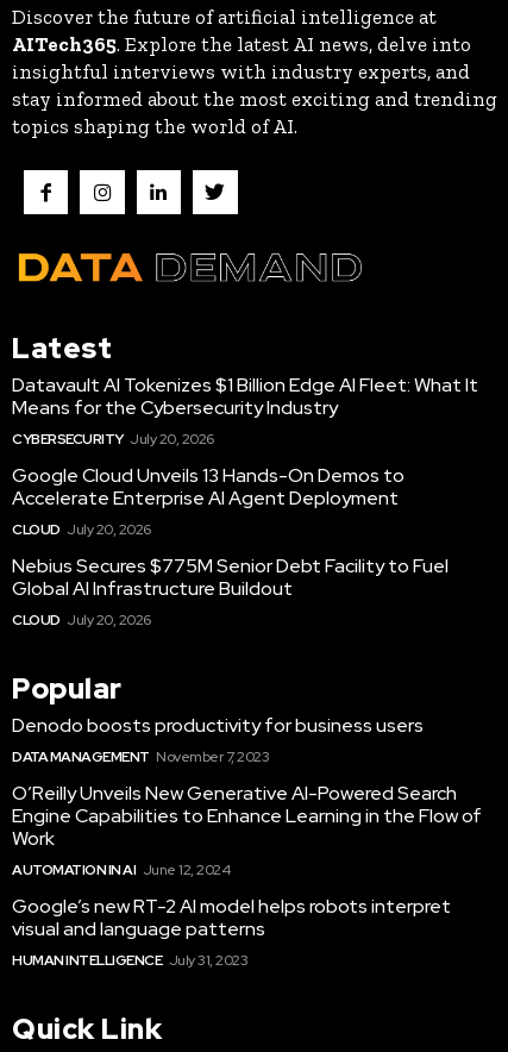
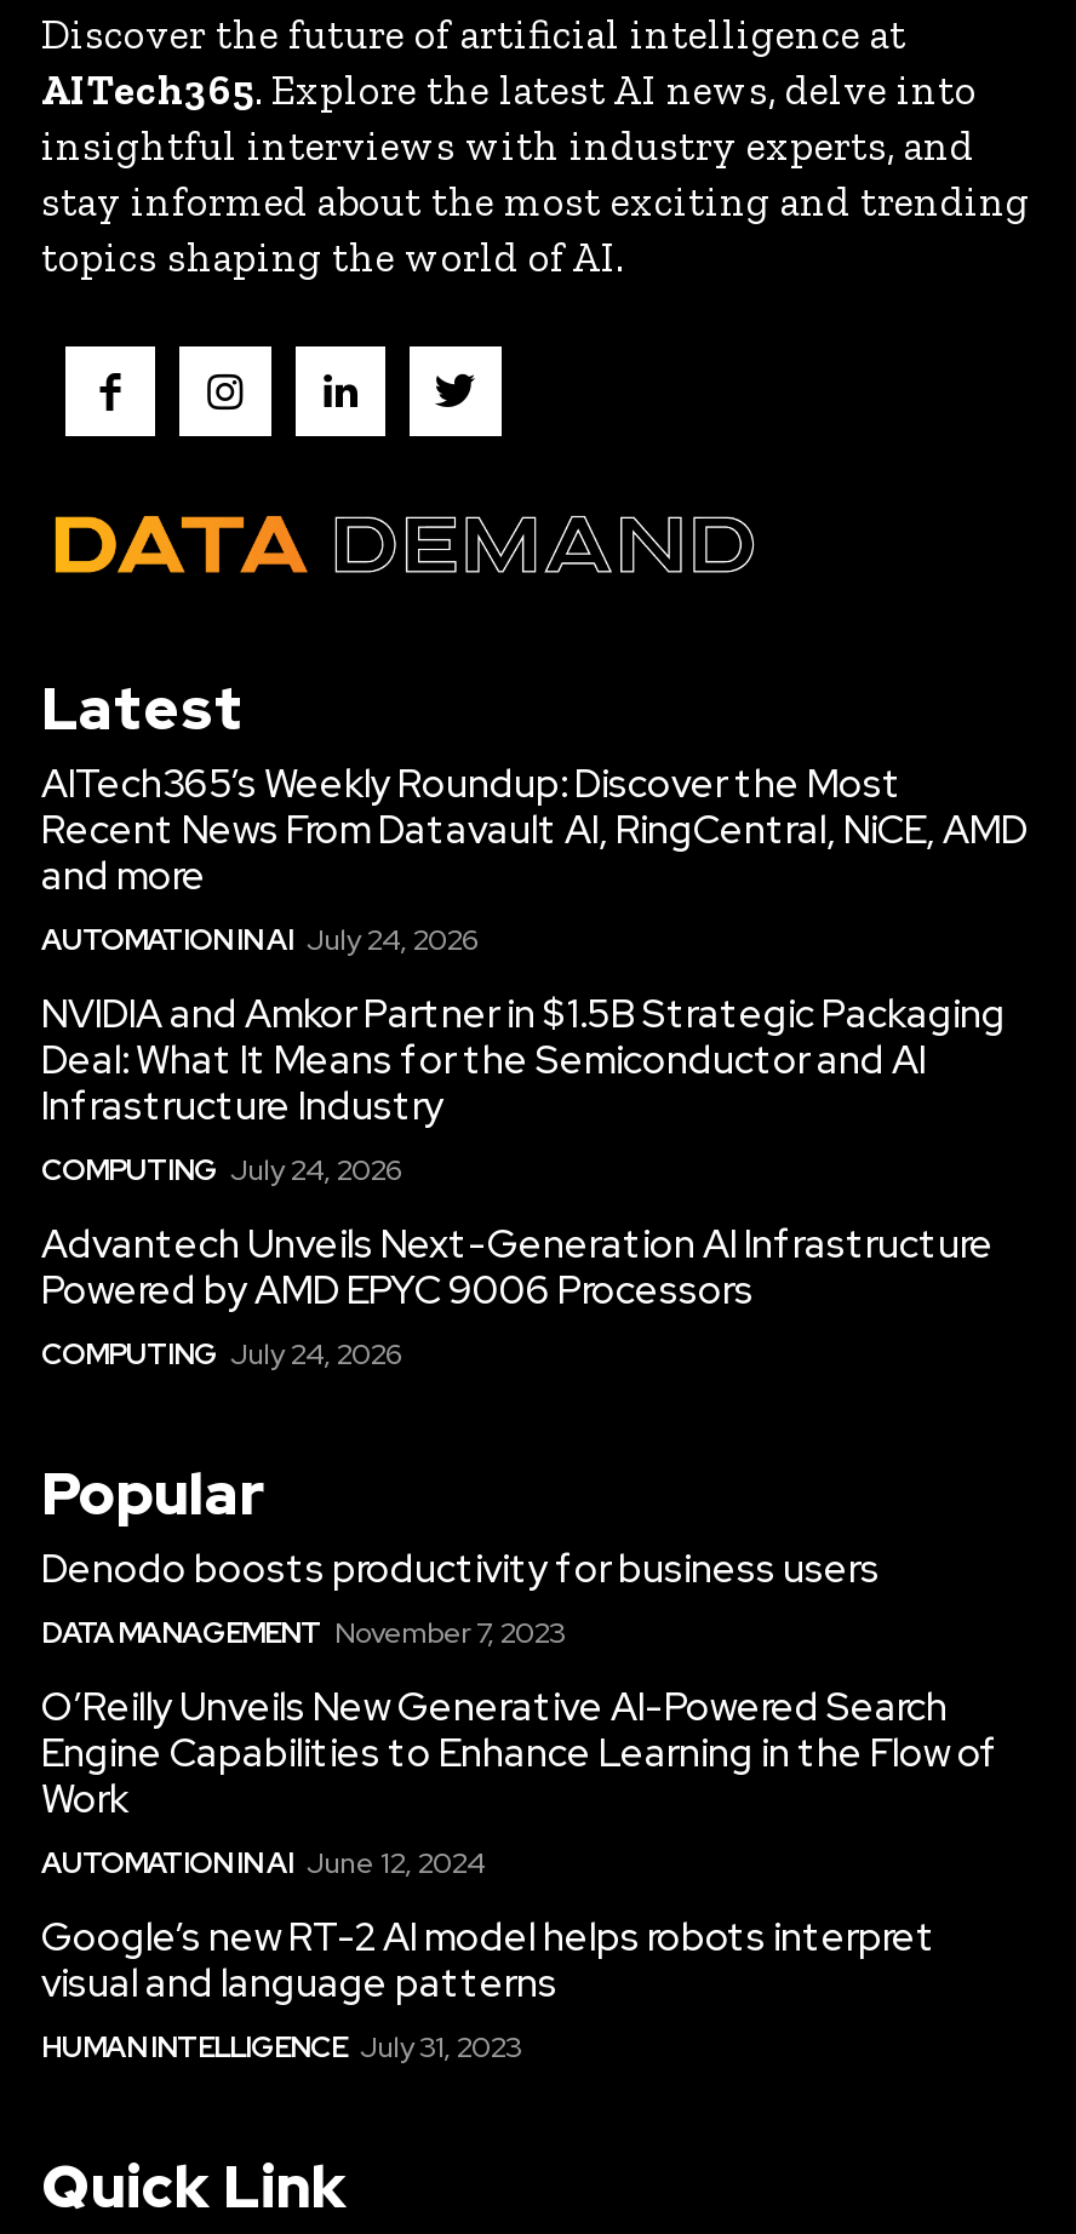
- Datavault AI Tokenizes $1 Billion Edge AI Fleet: What It
- Means for the Cybersecurity Industry
- CYBERSECURITY July 20, 2026
+ AITech365’s Weekly Roundup: Discover the Most
+ Recent News From Datavault AI, RingCentral, NiCE, AMD
+ and more
+ AUTOMATION IN AI July 24, 2026

- Google Cloud Unveils 13 Hands-On Demos to
- Accelerate Enterprise AI Agent Deployment
- CLOUD July 20, 2026
+ NVIDIA and Amkor Partner in $1.5B Strategic Packaging
+ Deal: What It Means for the Semiconductor and AI
+ Infrastructure Industry
+ COMPUTING July 24, 2026

- Nebius Secures $775M Senior Debt Facility to Fuel
- Global AI Infrastructure Buildout
- CLOUD July 20, 2026
+ Advantech Unveils Next-Generation AI Infrastructure
+ Powered by AMD EPYC 9006 Processors
+ COMPUTING July 24, 2026
